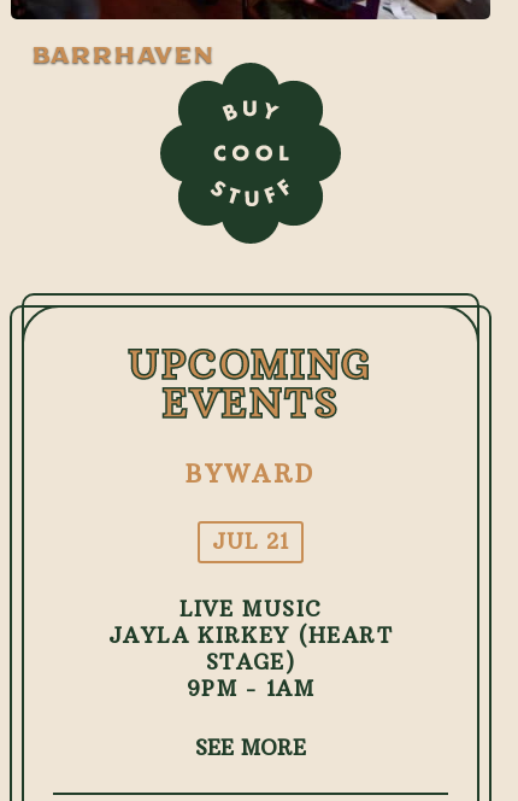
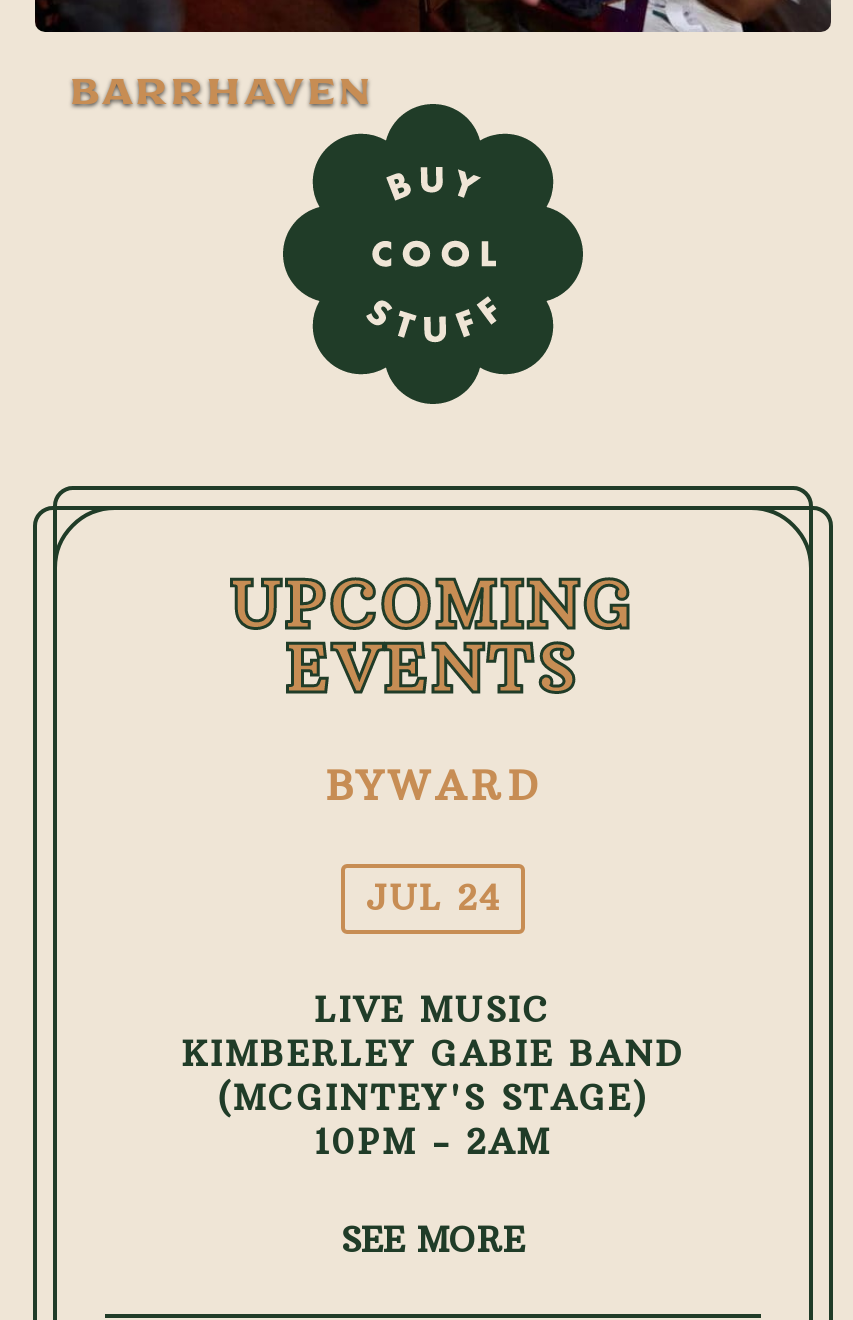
- JUL 21
+ JUL 24

- JAYLA KIRKEY (HEART
- STAGE)
- 9PM - 1AM
+ KIMBERLEY GABIE BAND
+ (MCGINTEY'S STAGE)
+ 10PM - 2AM
